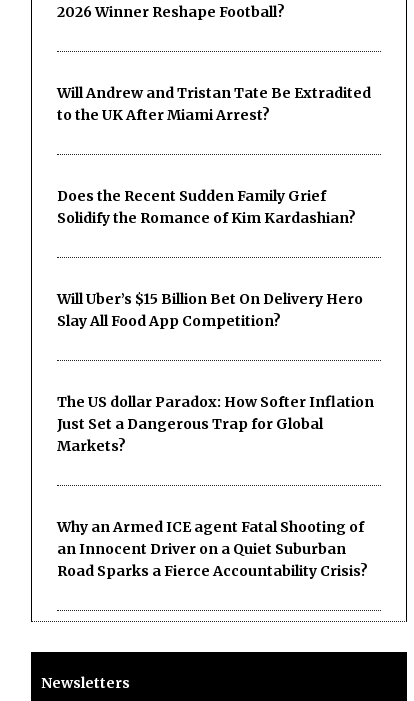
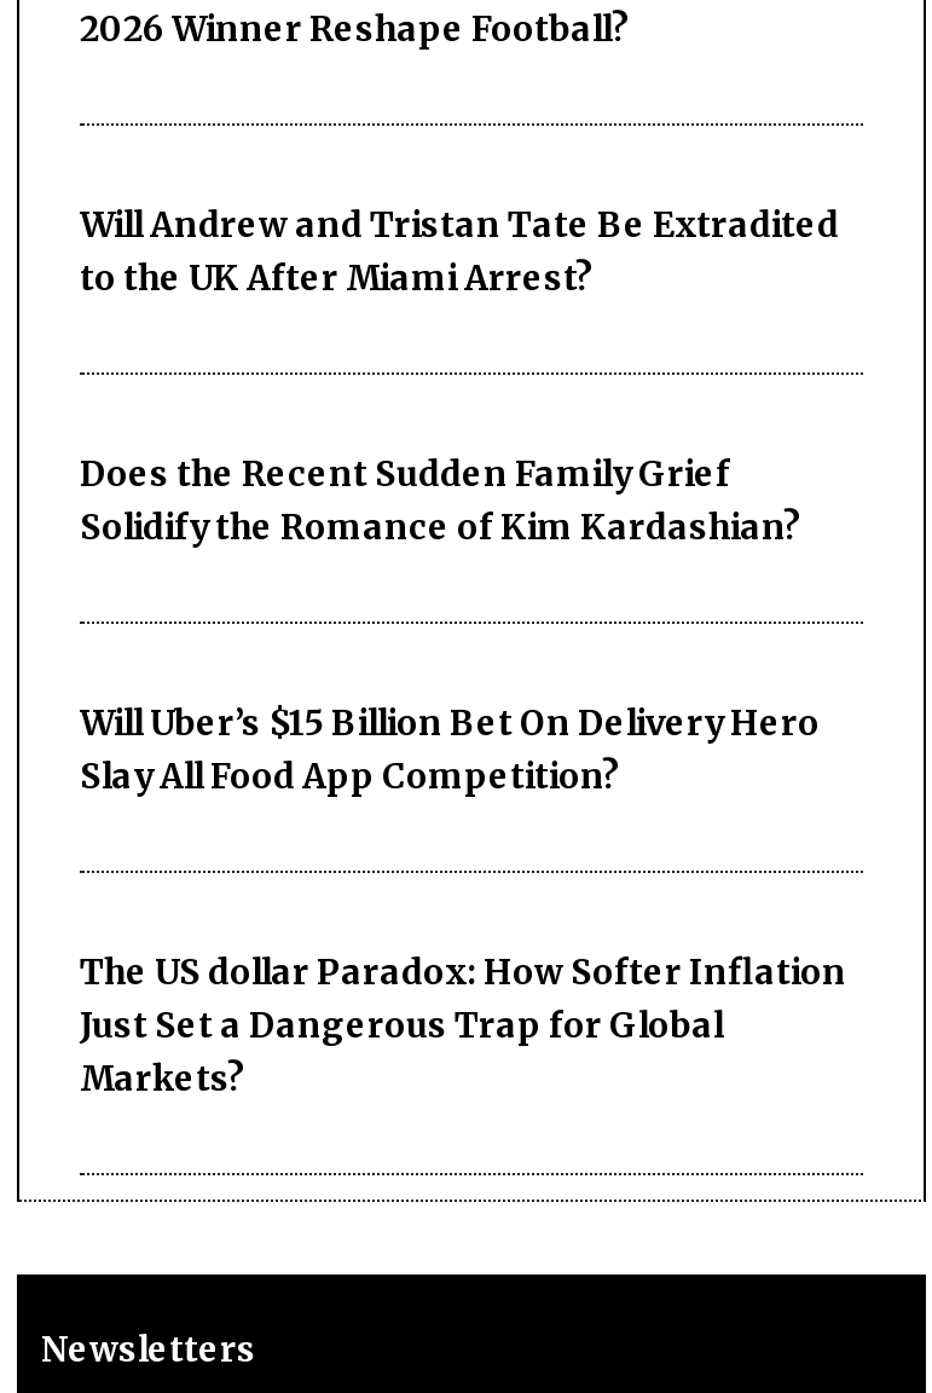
- Why an Armed ICE agent Fatal Shooting of
- an Innocent Driver on a Quiet Suburban
- Road Sparks a Fierce Accountability Crisis?
